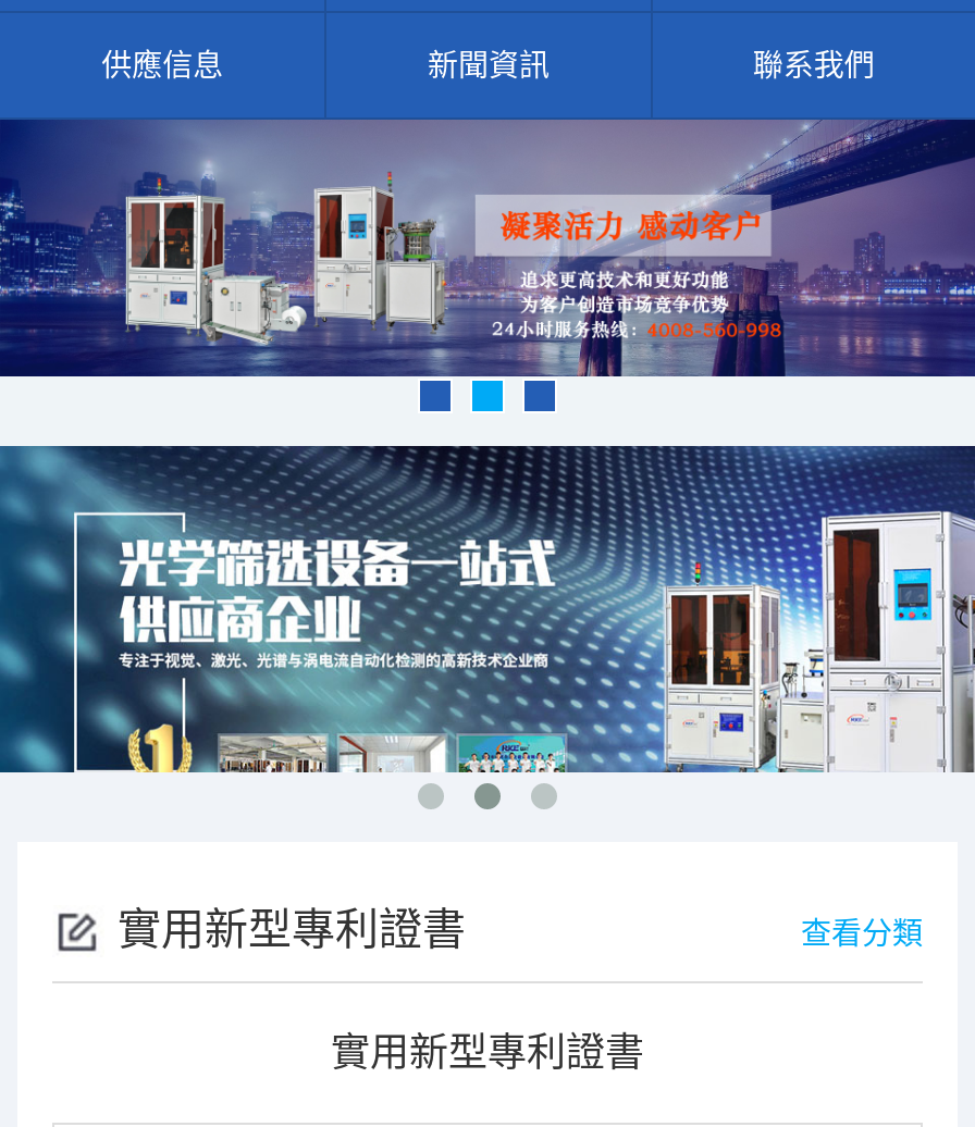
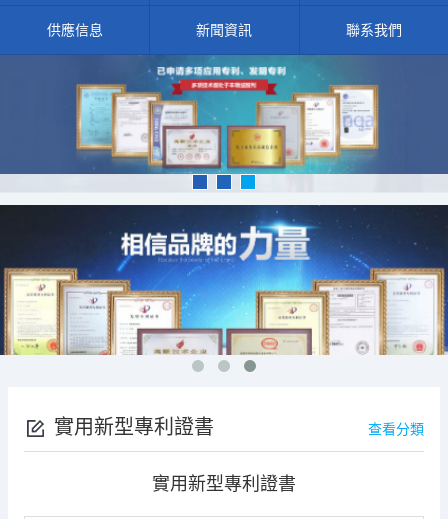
- [image]
+ [image]

- [image]
+ [image]
